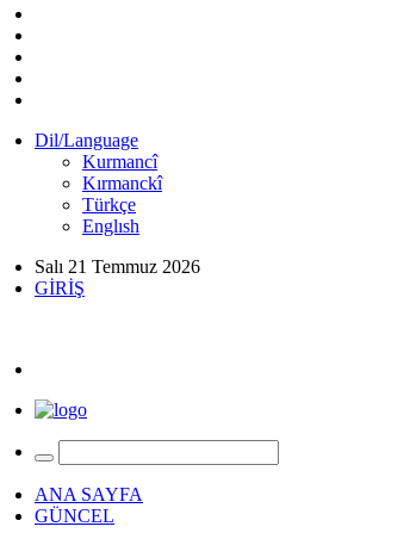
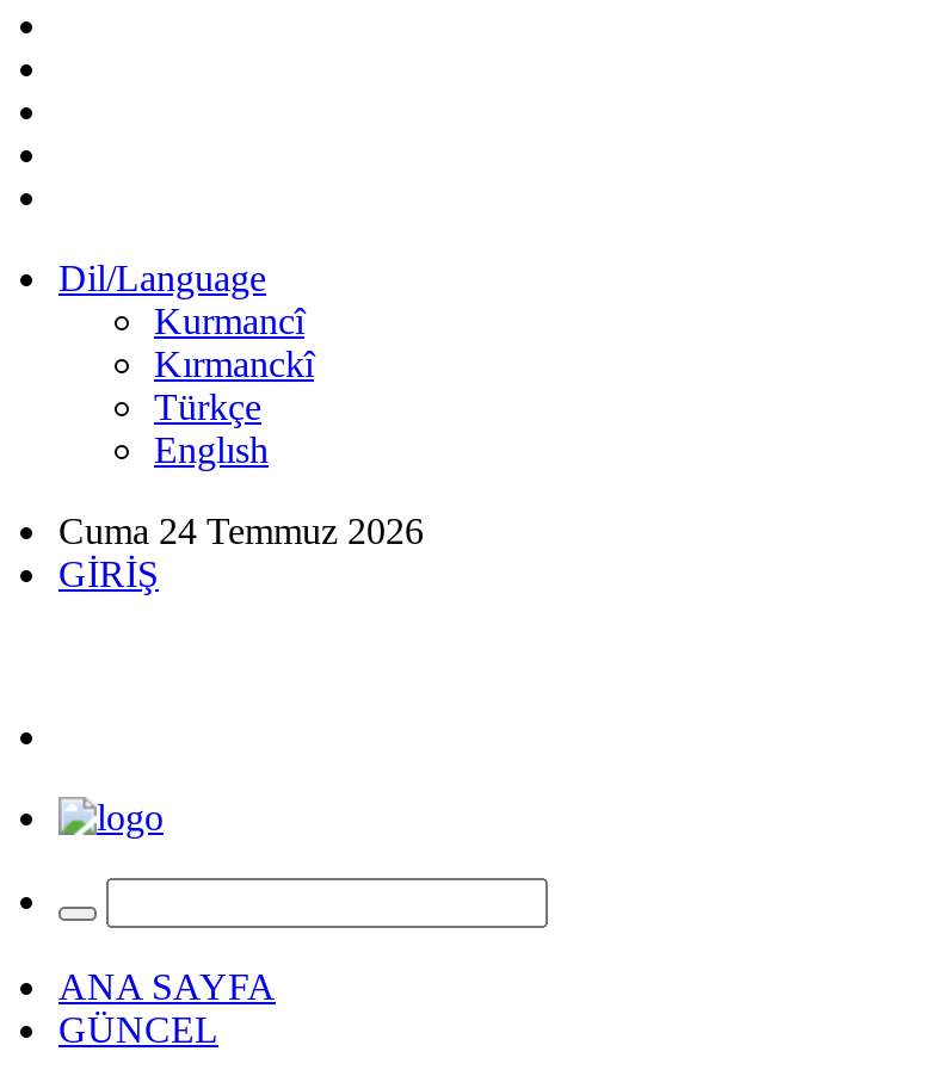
- Salı 21 Temmuz 2026
+ Cuma 24 Temmuz 2026
